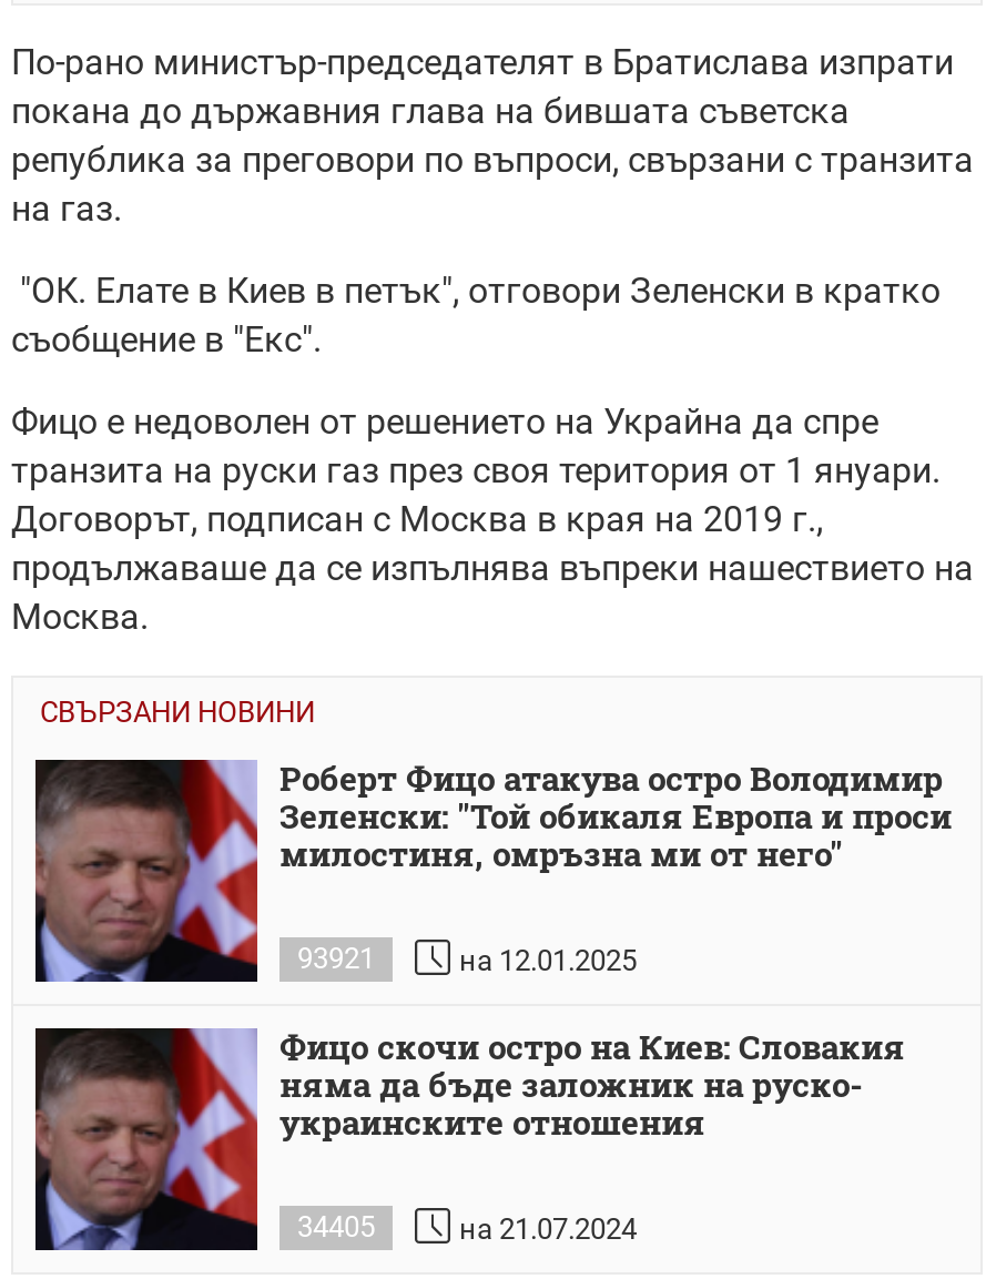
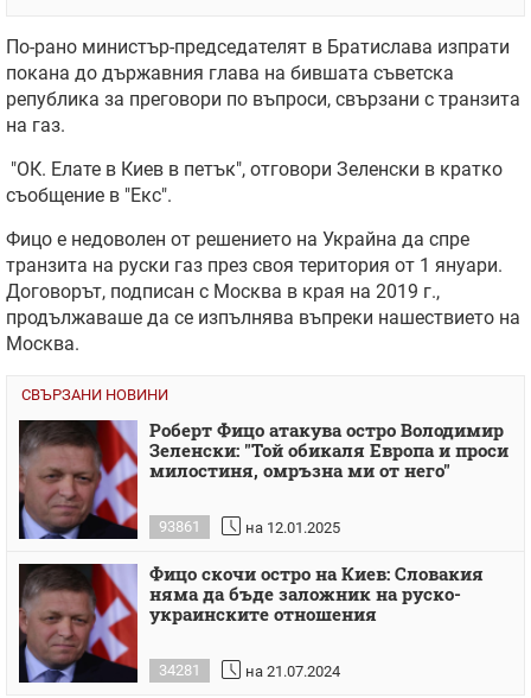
- 93921
+ 93861

- 34405
+ 34281
